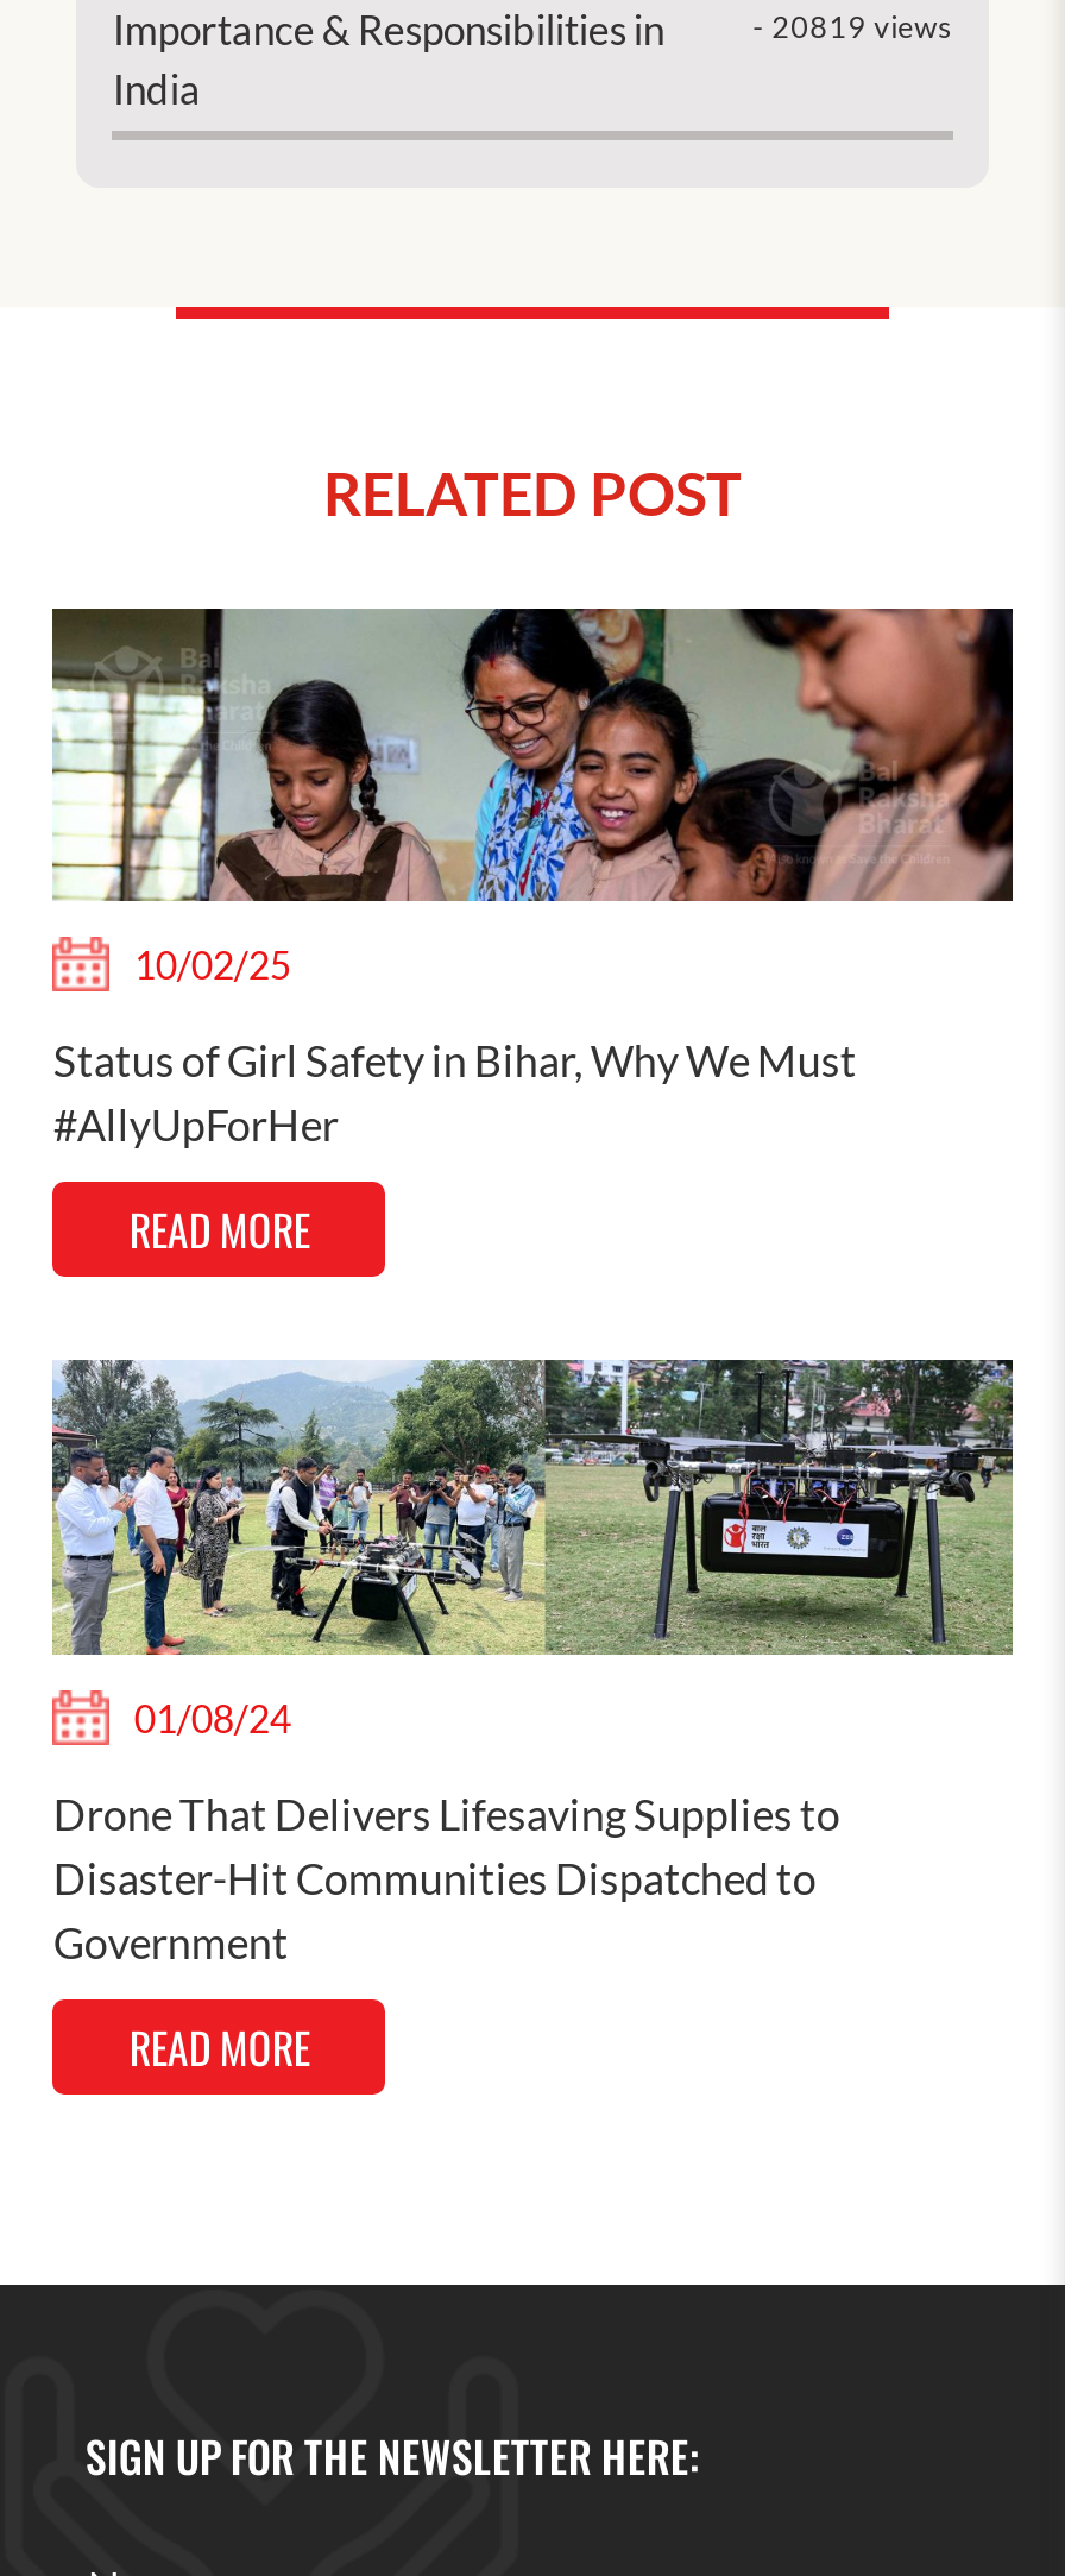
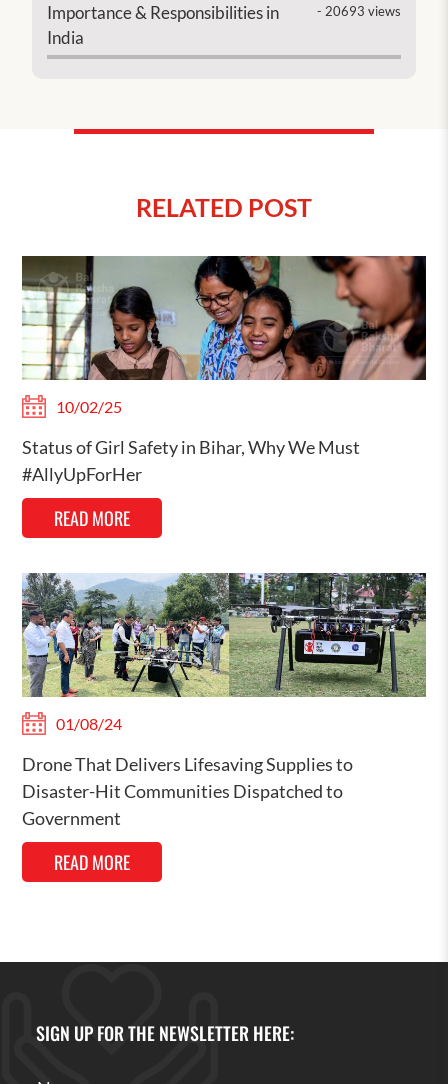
- - 20819 views
+ - 20693 views
